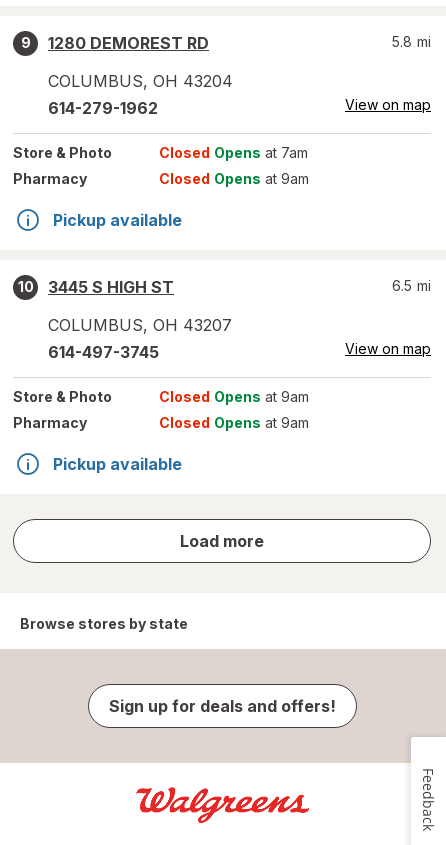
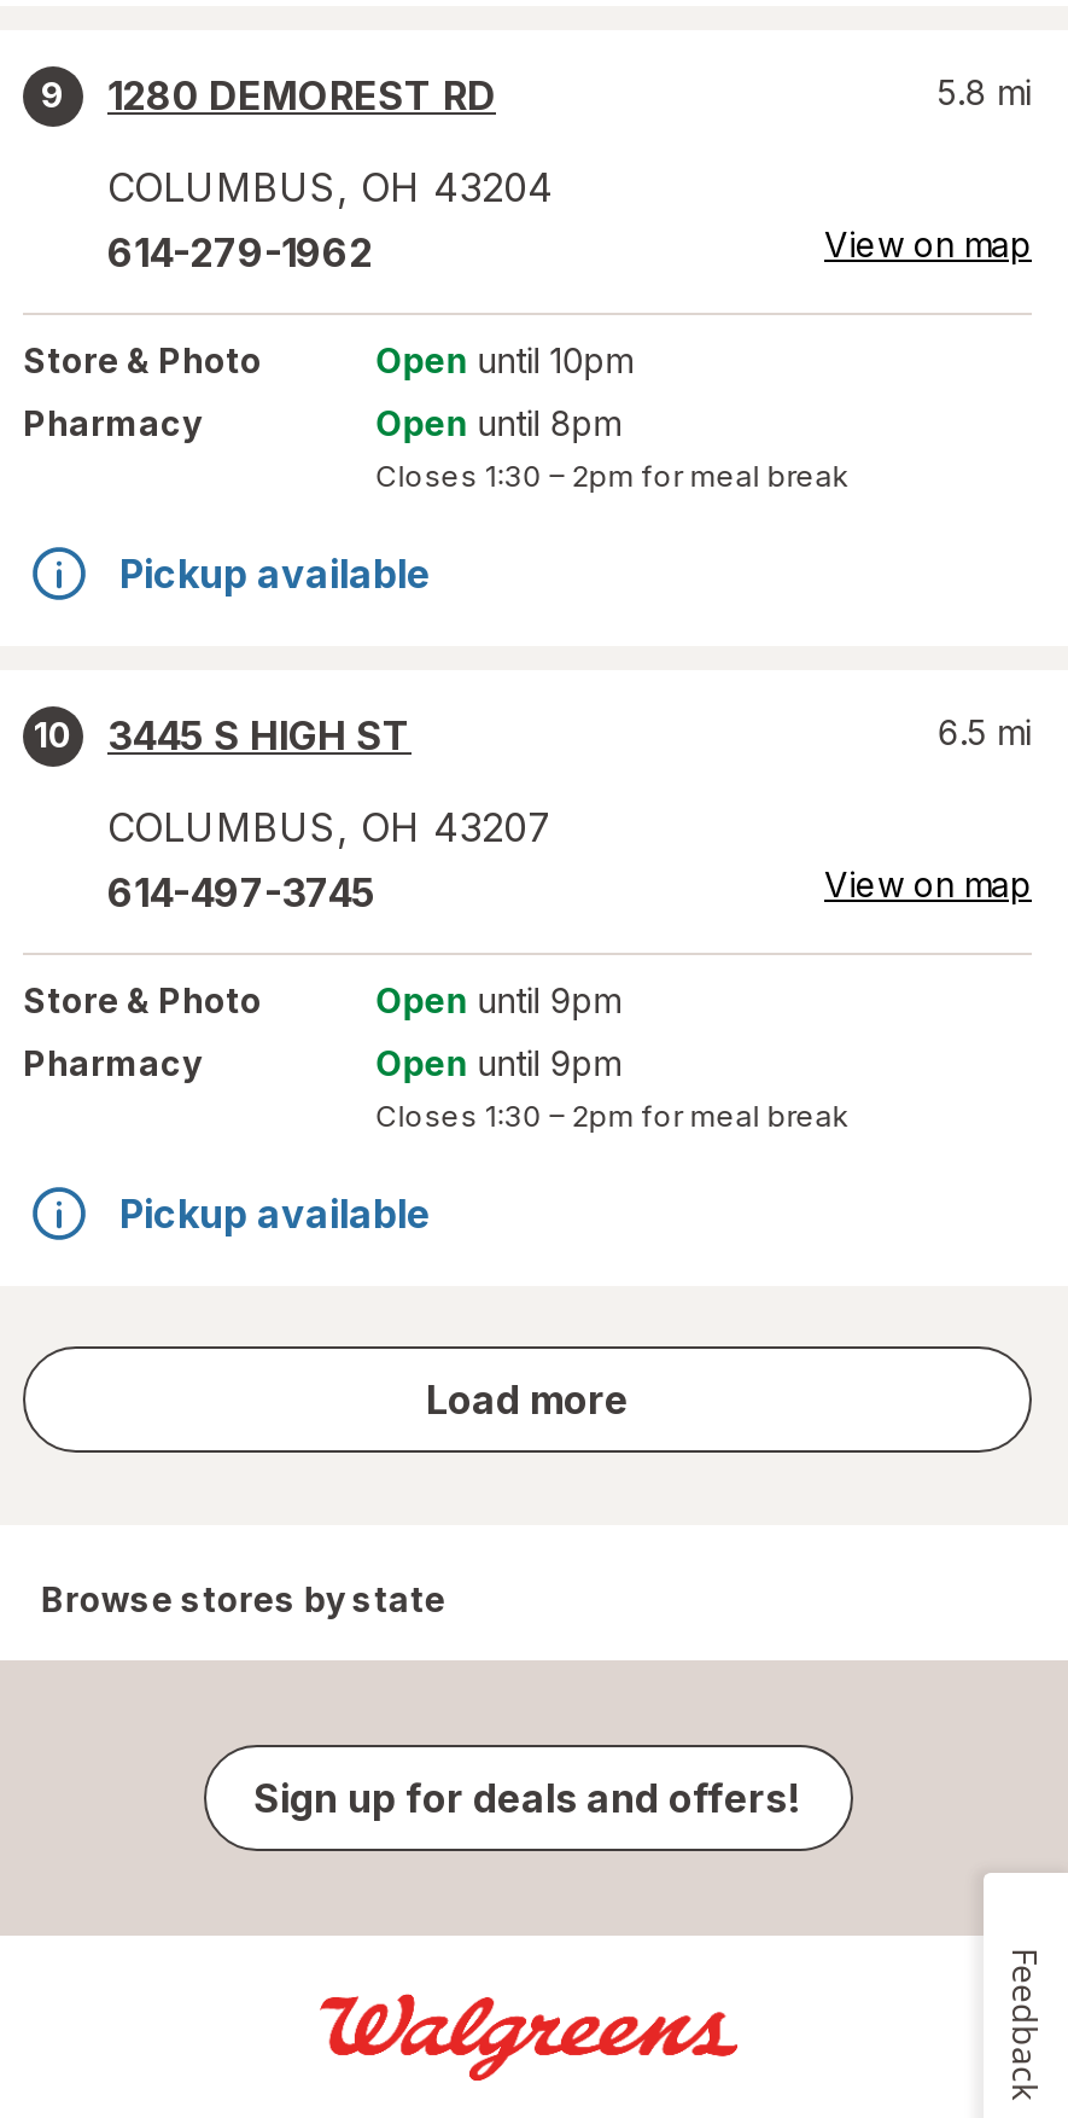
- Closed Opens at 7am
+ Open until 10pm

- Closed Opens at 9am
+ Open until 8pm
+ Closes 1:30 – 2pm for meal break

- Closed Opens at 9am
+ Open until 9pm

- Closed Opens at 9am
+ Open until 9pm
+ Closes 1:30 – 2pm for meal break
